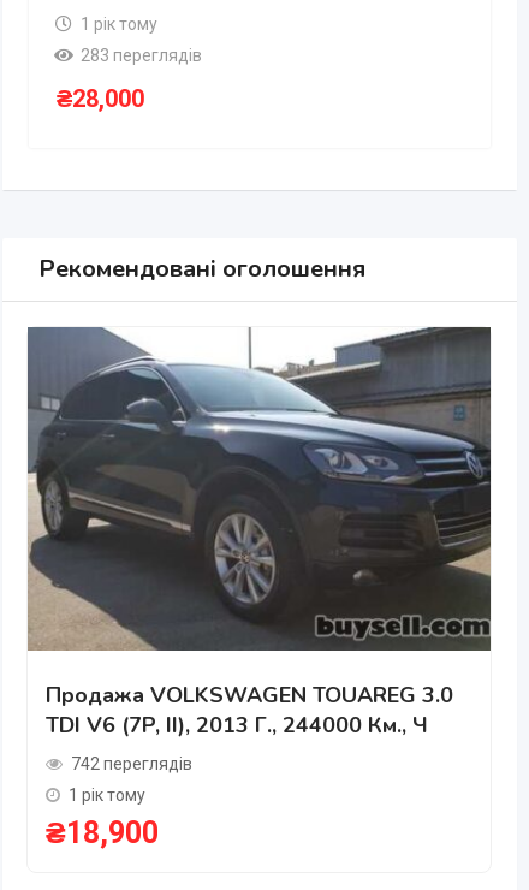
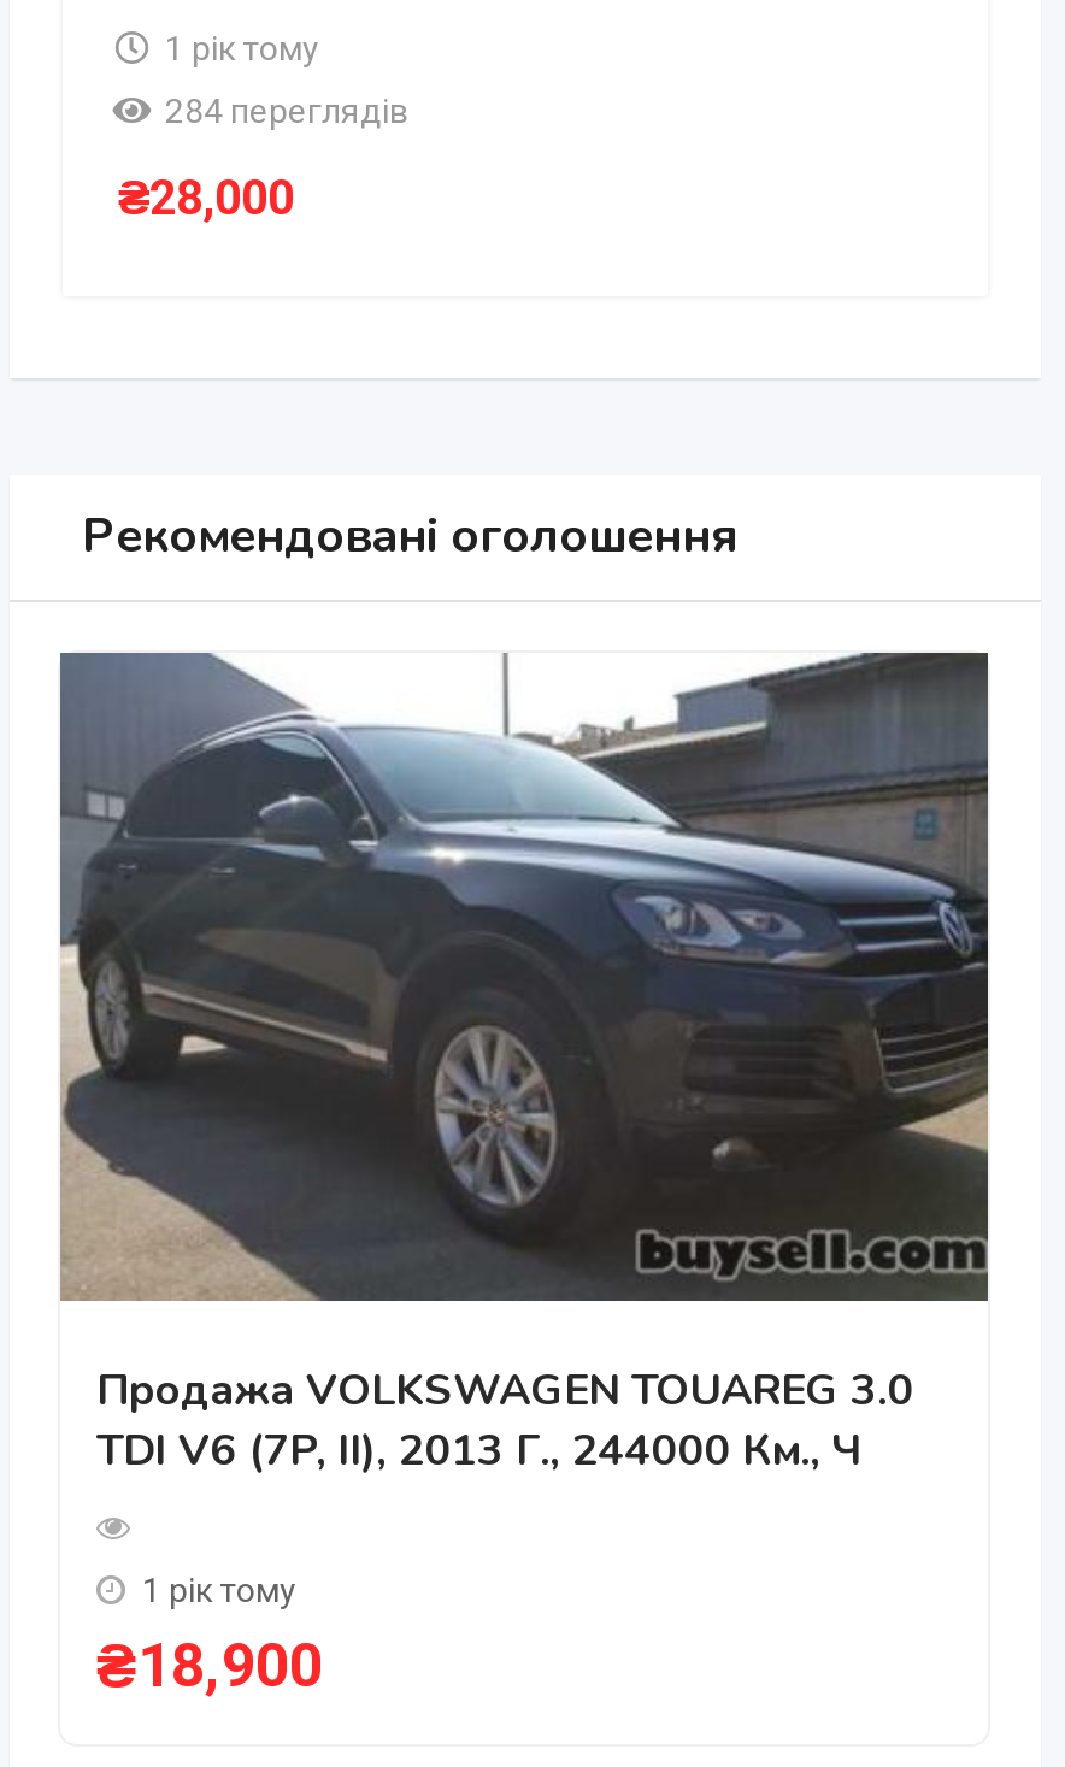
- 283 переглядів
+ 284 переглядів

- 742 переглядів
